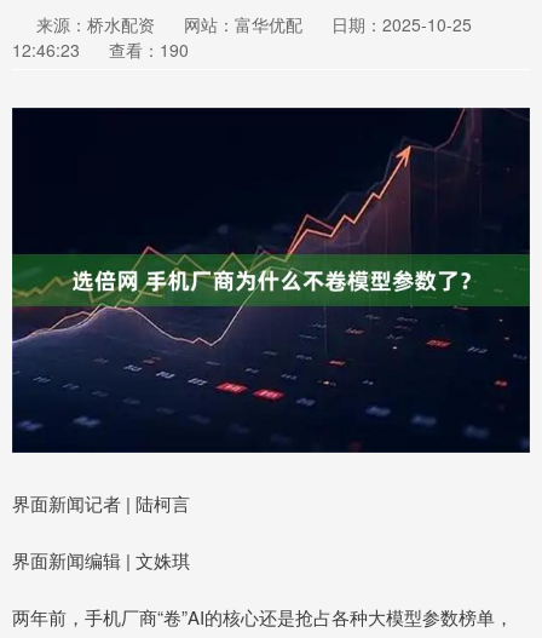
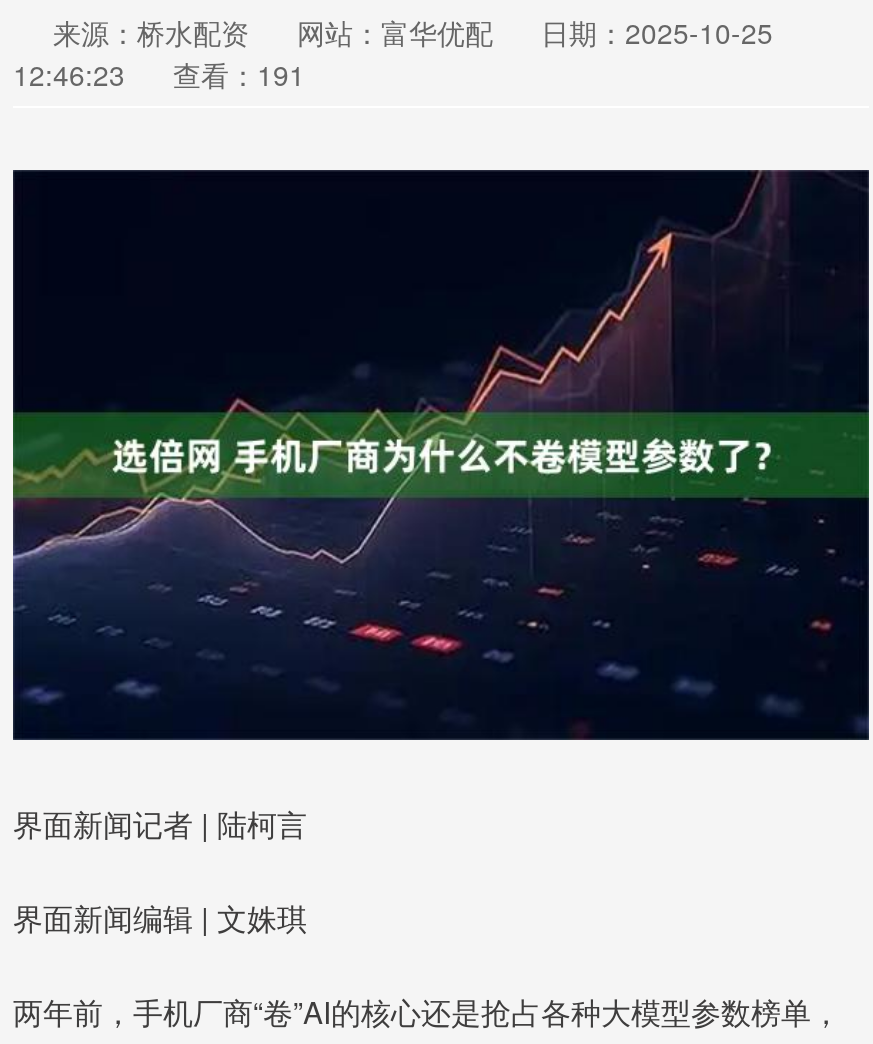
- 12:46:23 查看：190
+ 12:46:23 查看：191
